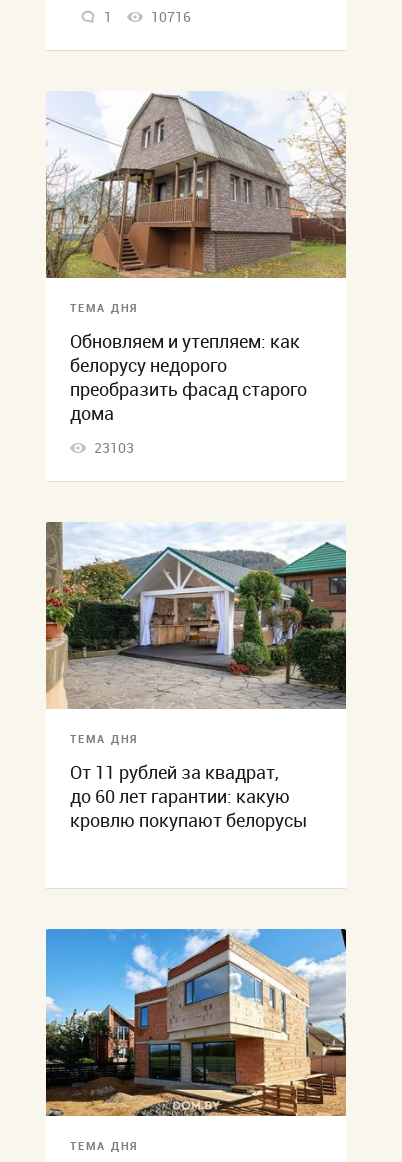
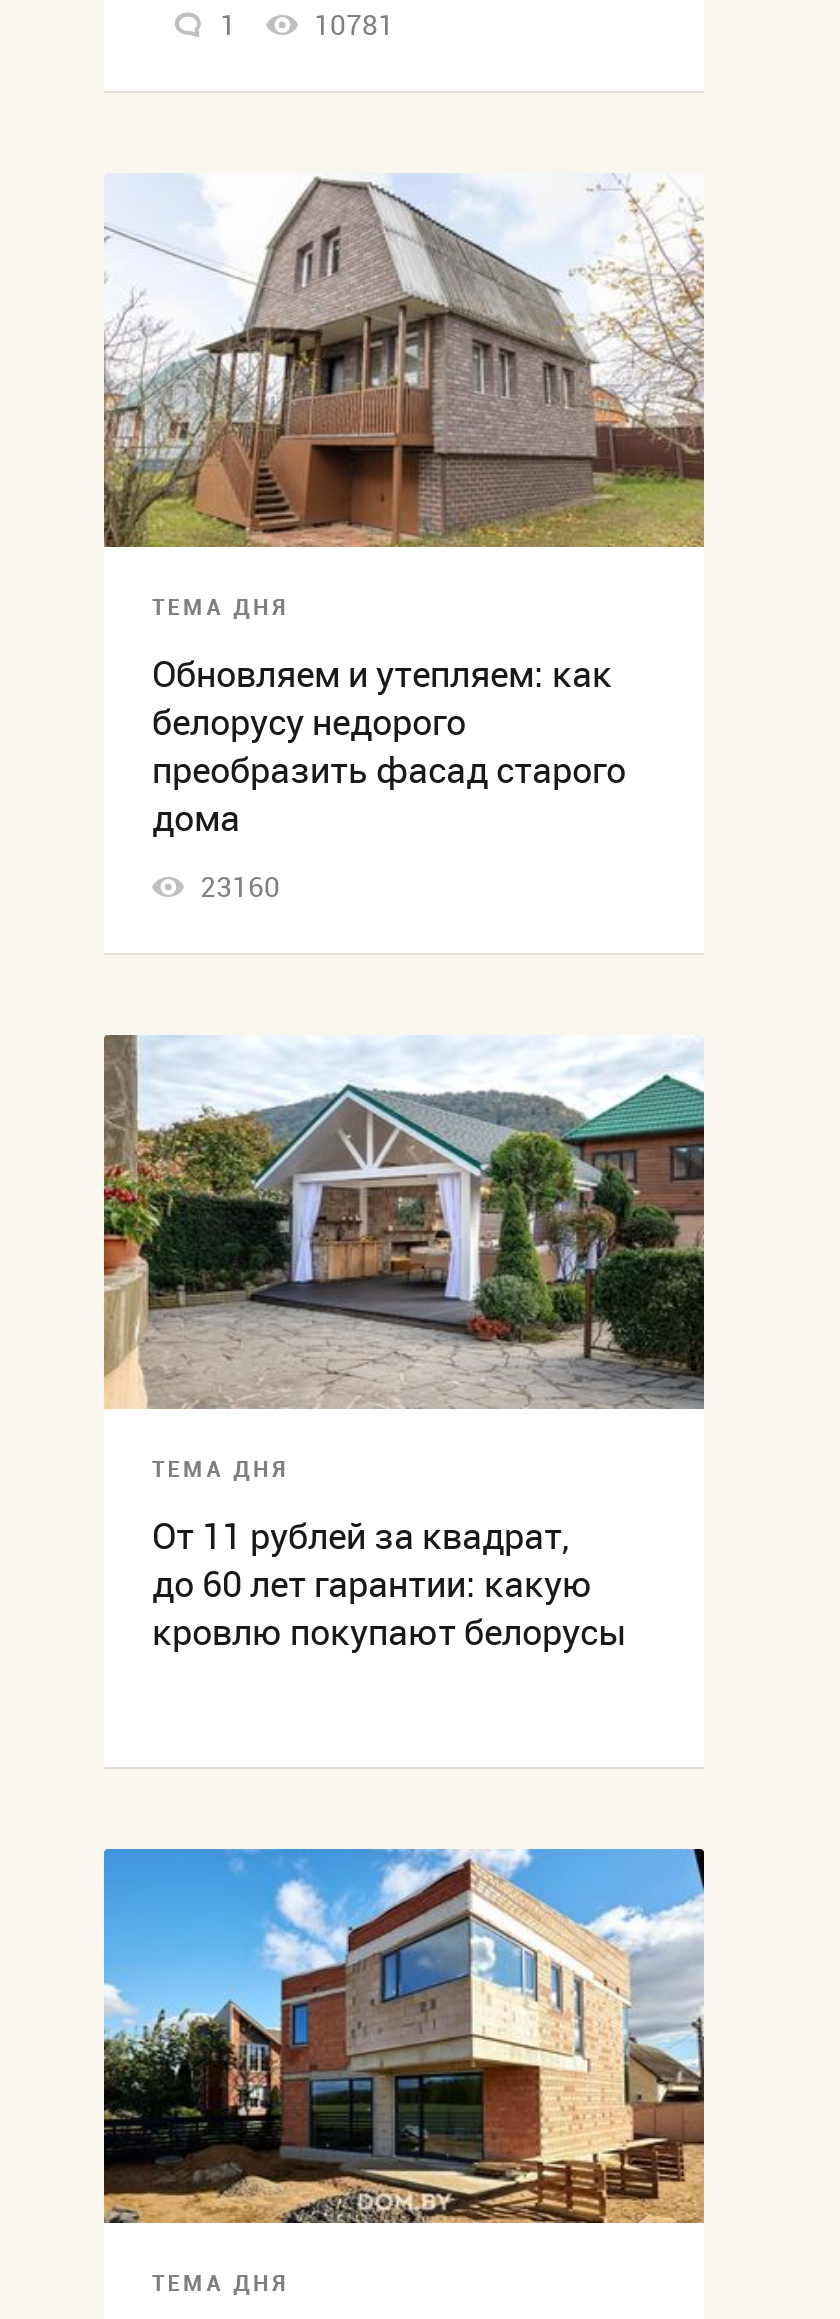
- 10716
+ 10781

- 23103
+ 23160
